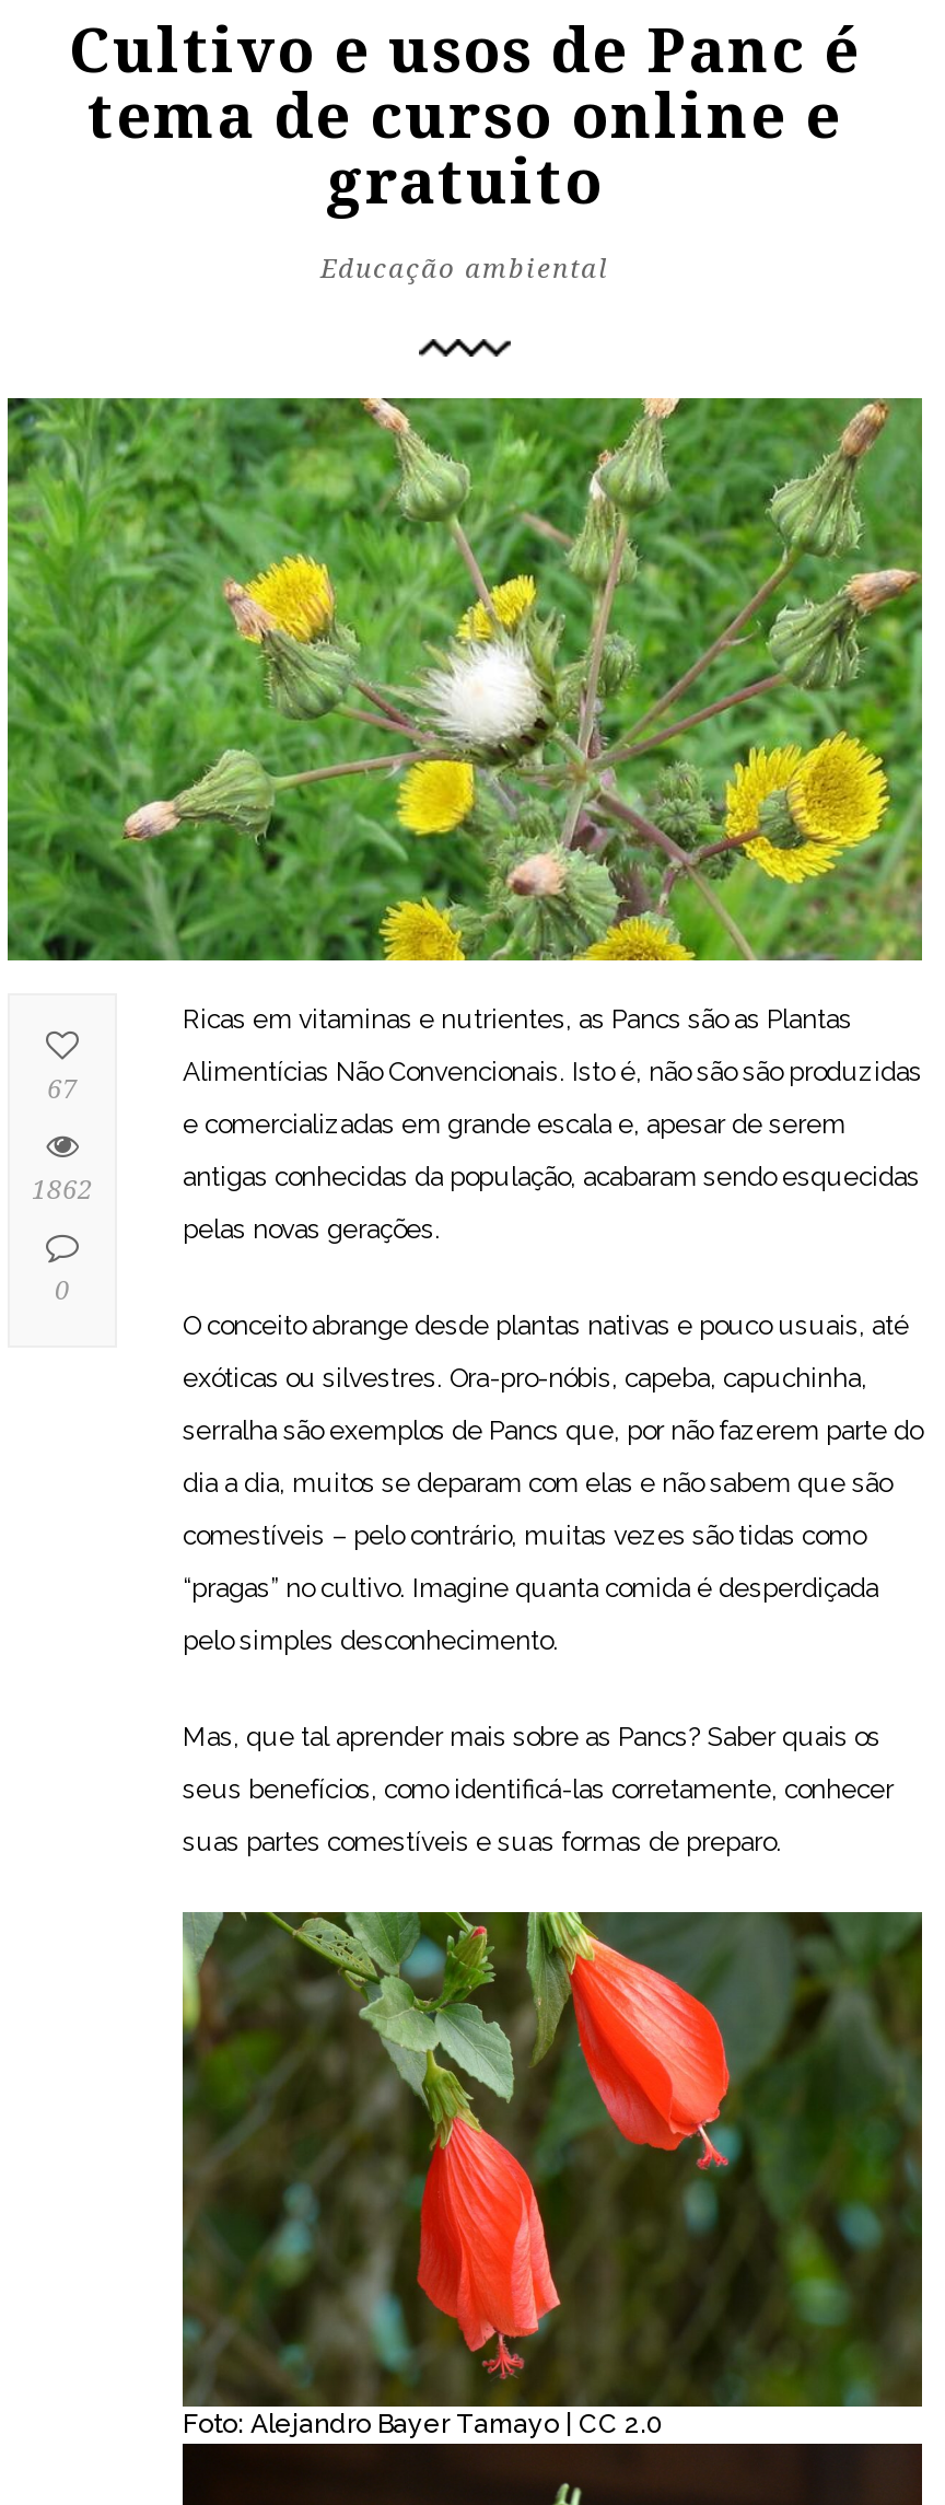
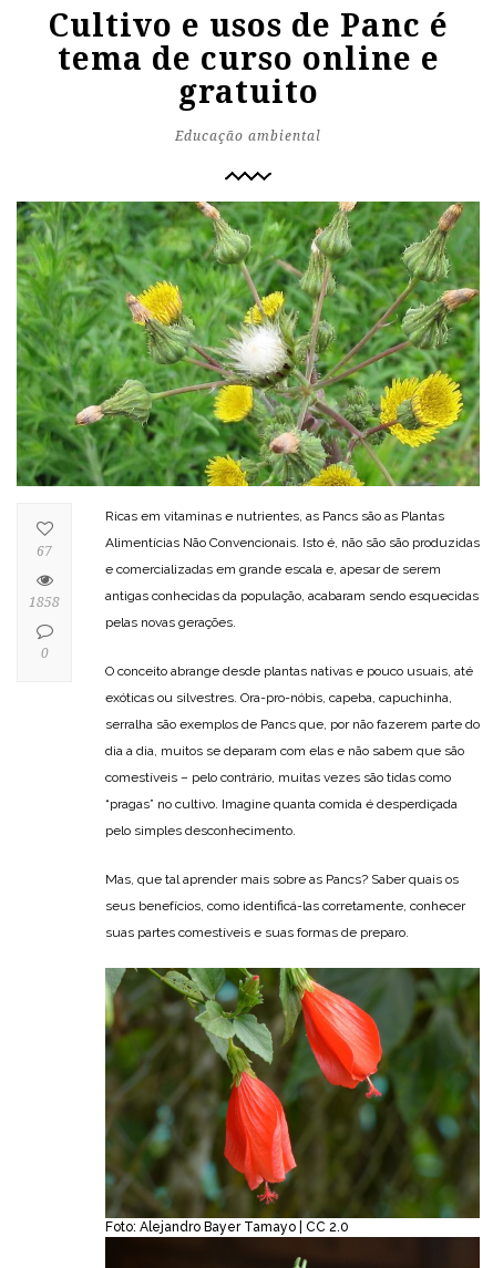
- 1862
+ 1858
